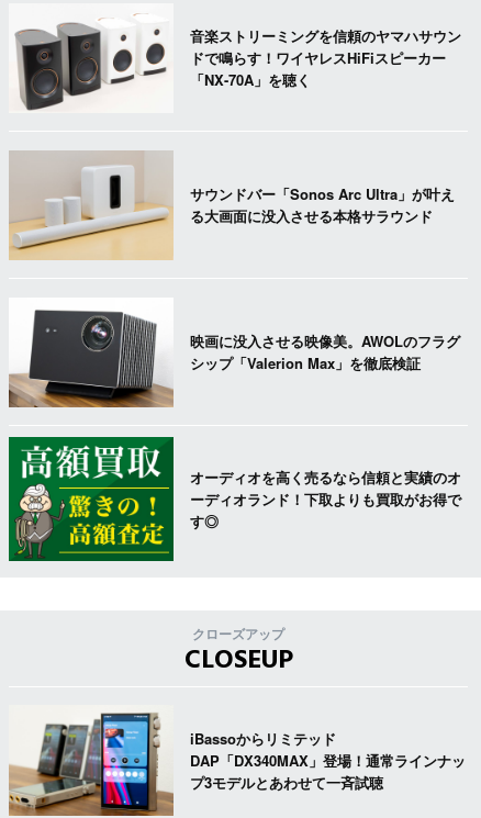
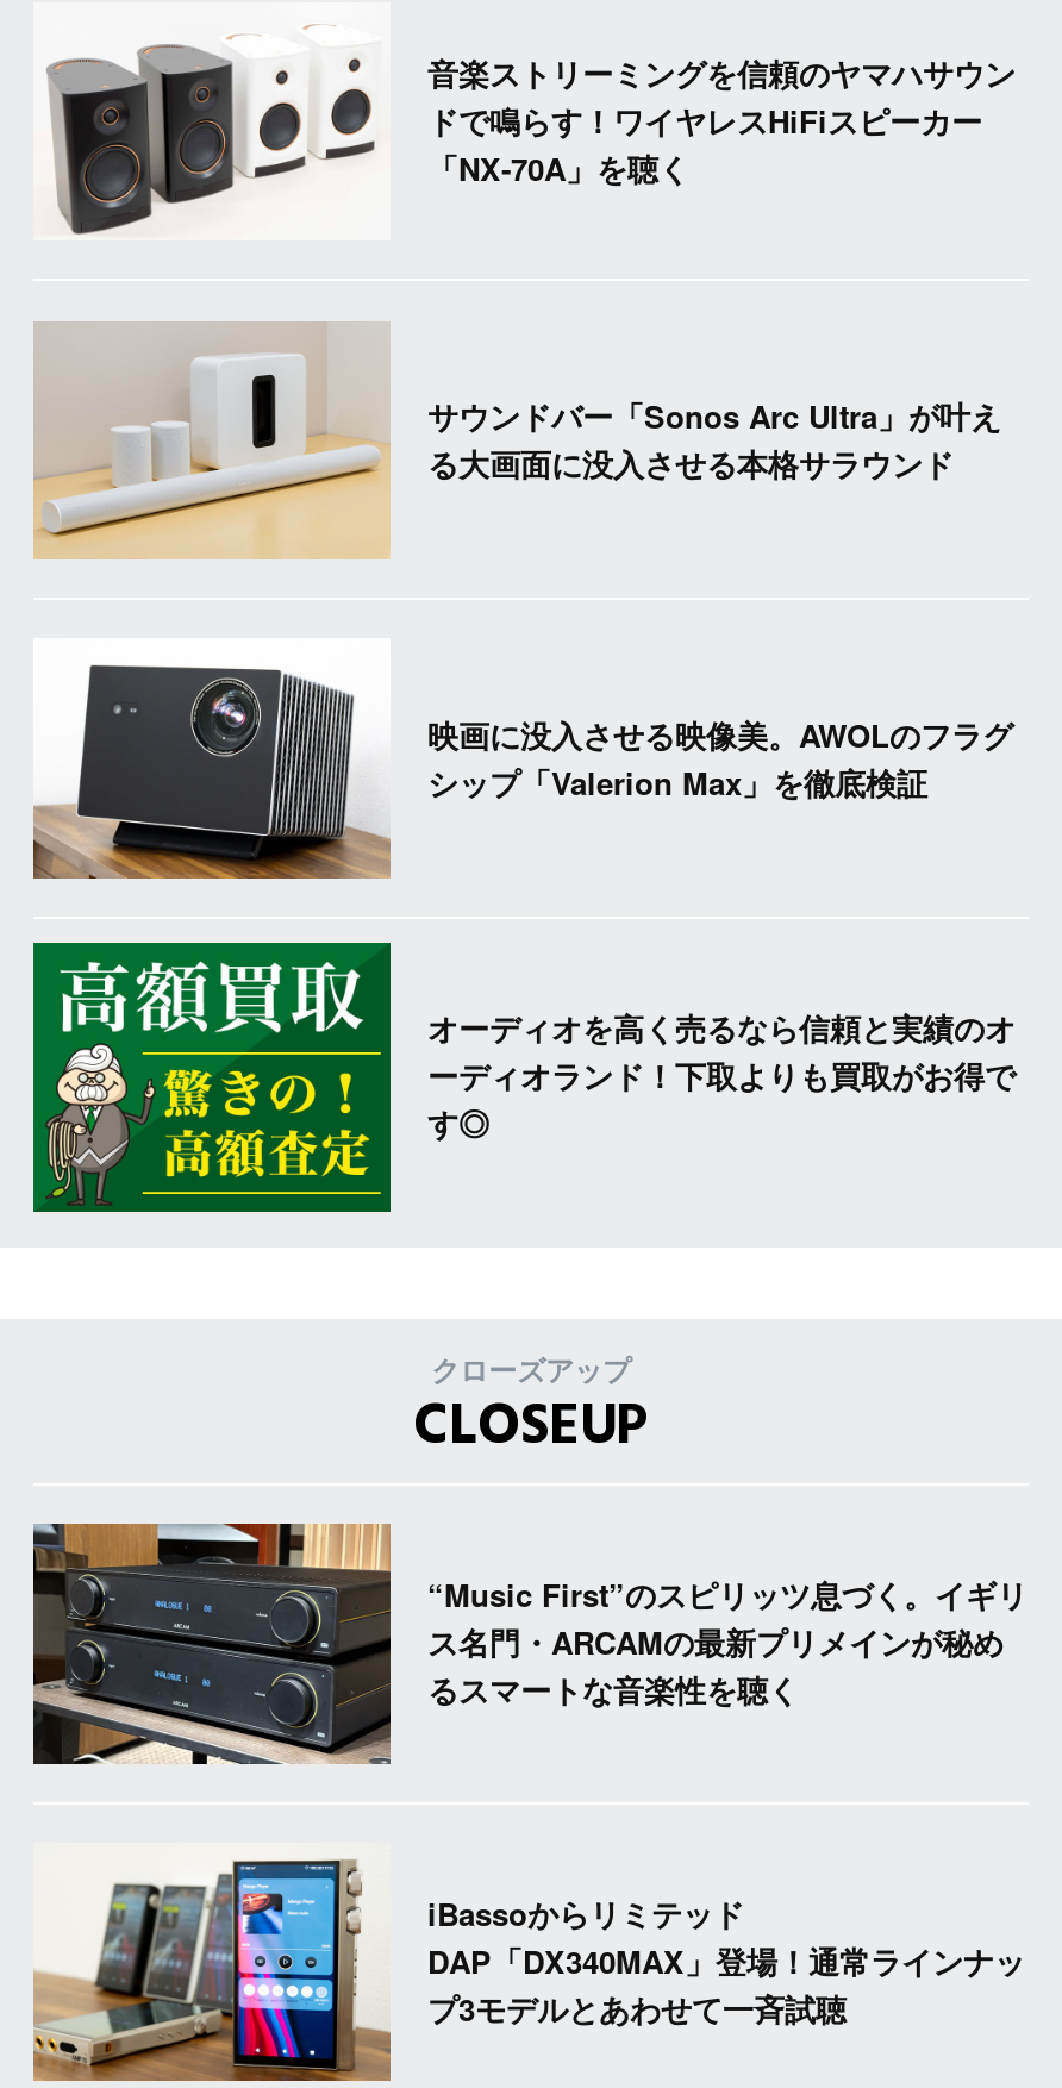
+ [image]
+ “Music First”のスピリッツ息づく。イギリ
+ ス名門・ARCAMの最新プリメインが秘め
+ るスマートな音楽性を聴く
